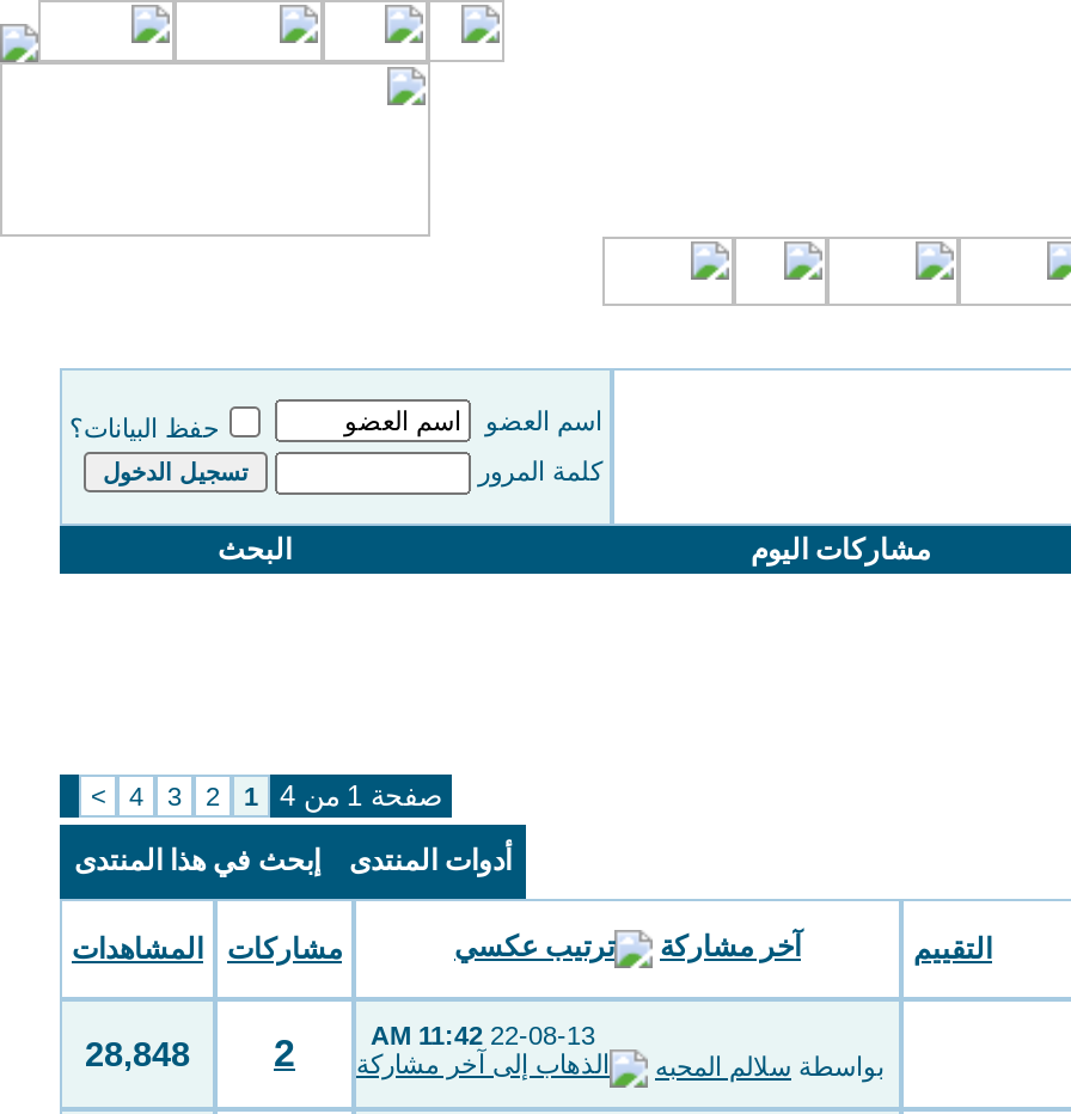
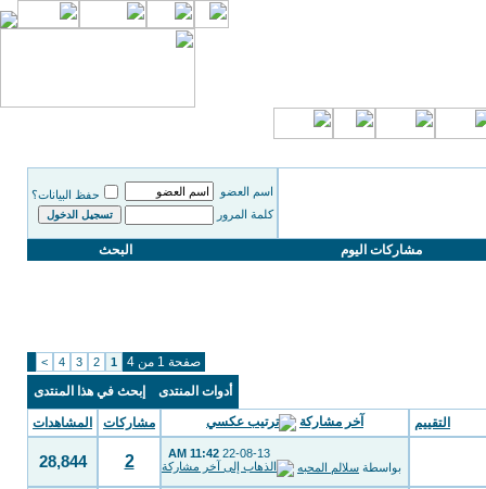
- 28,848
+ 28,844
